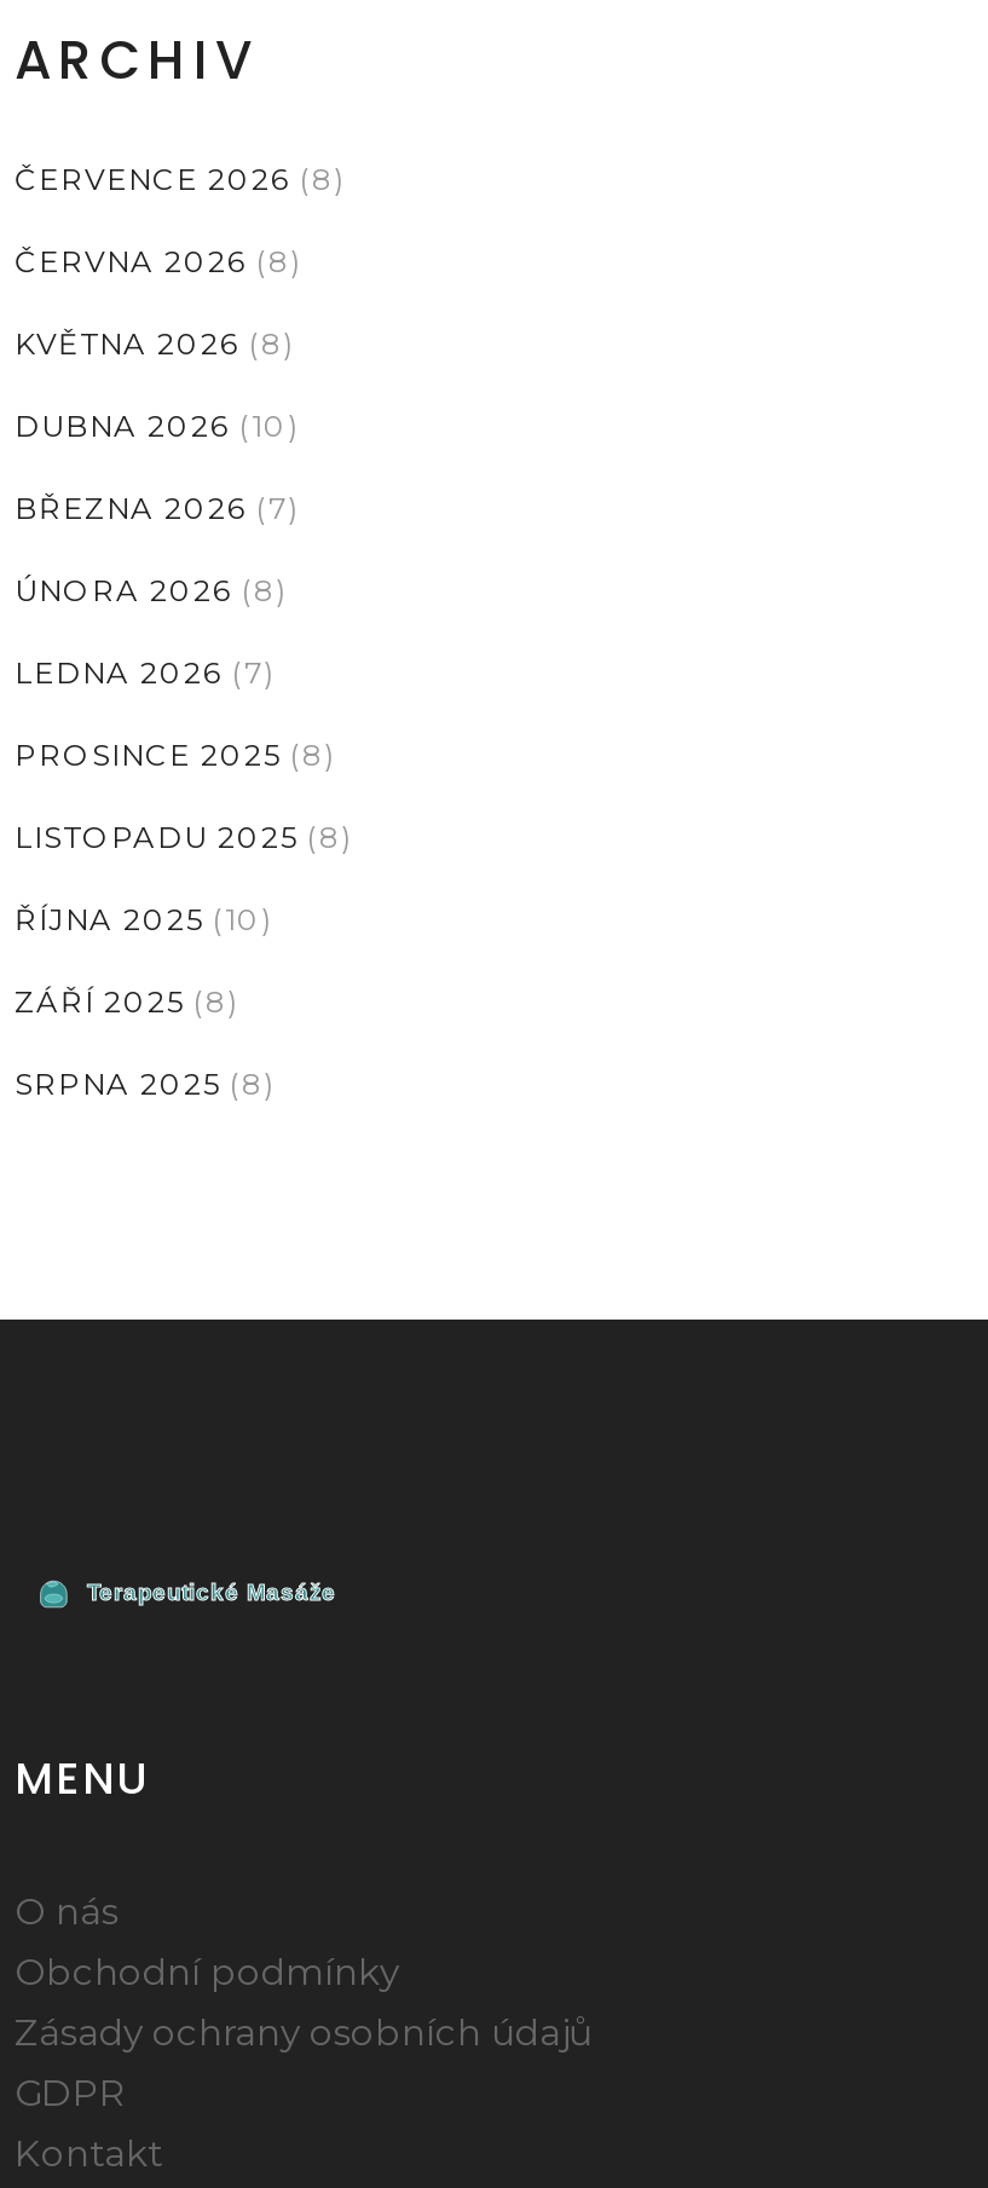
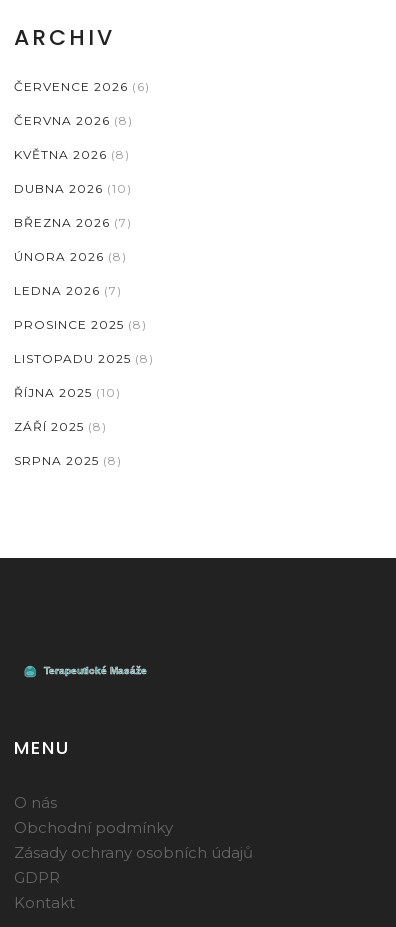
- ČERVENCE 2026 (8)
+ ČERVENCE 2026 (6)
